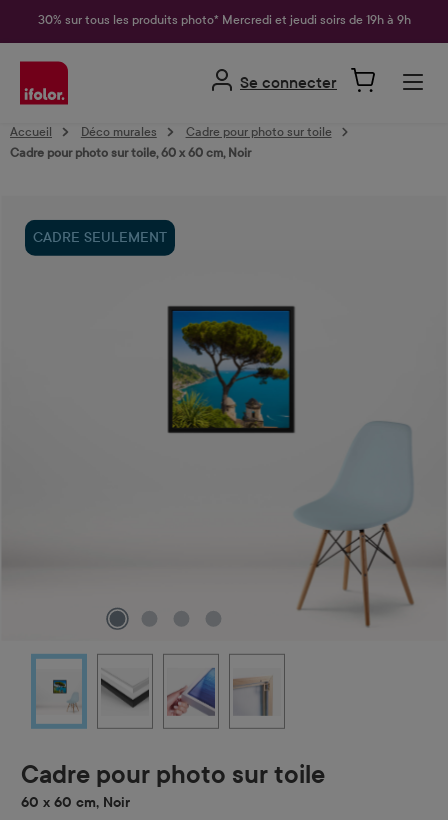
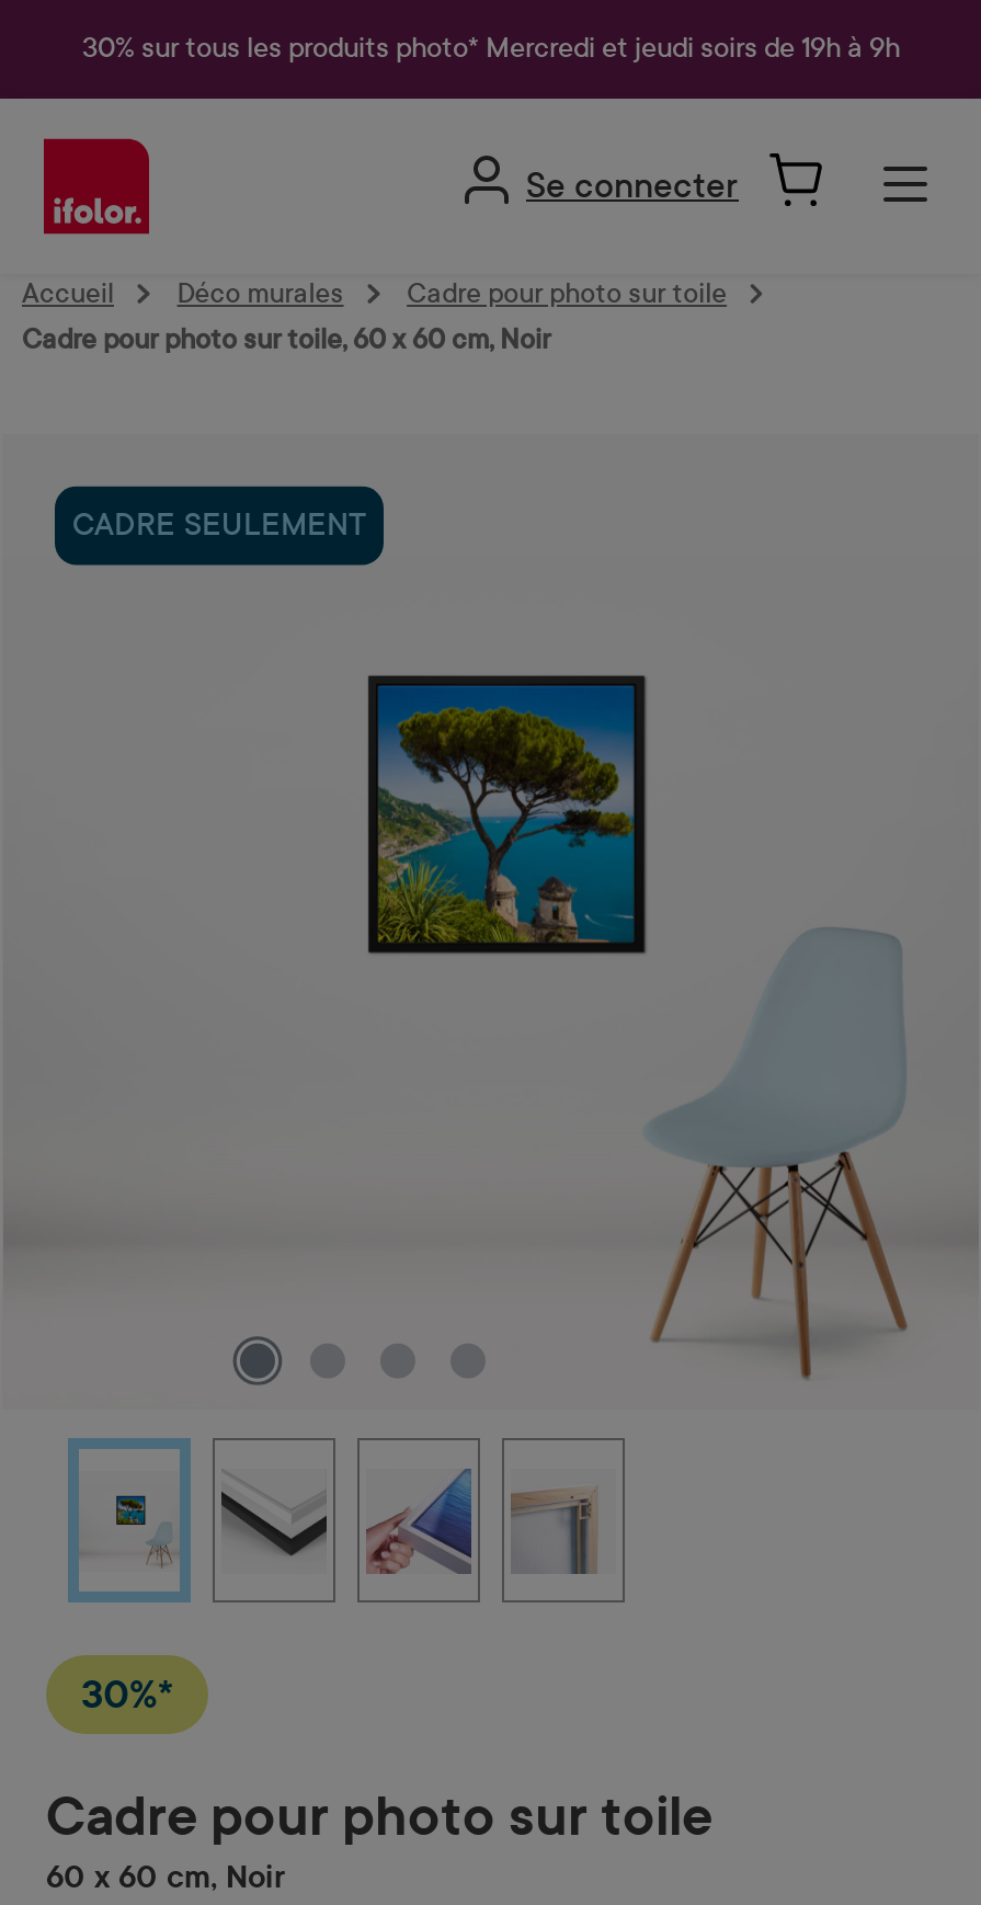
+ 30%*
